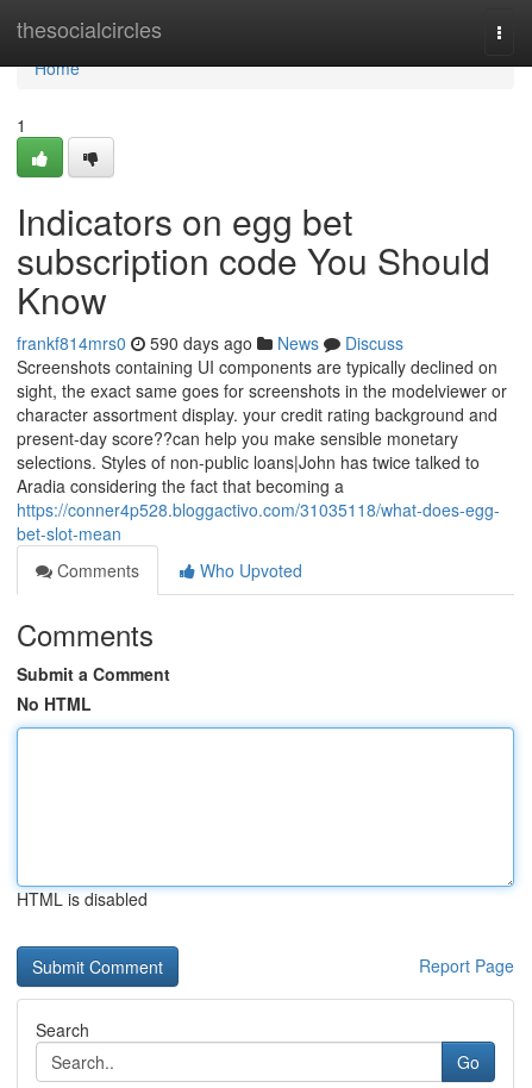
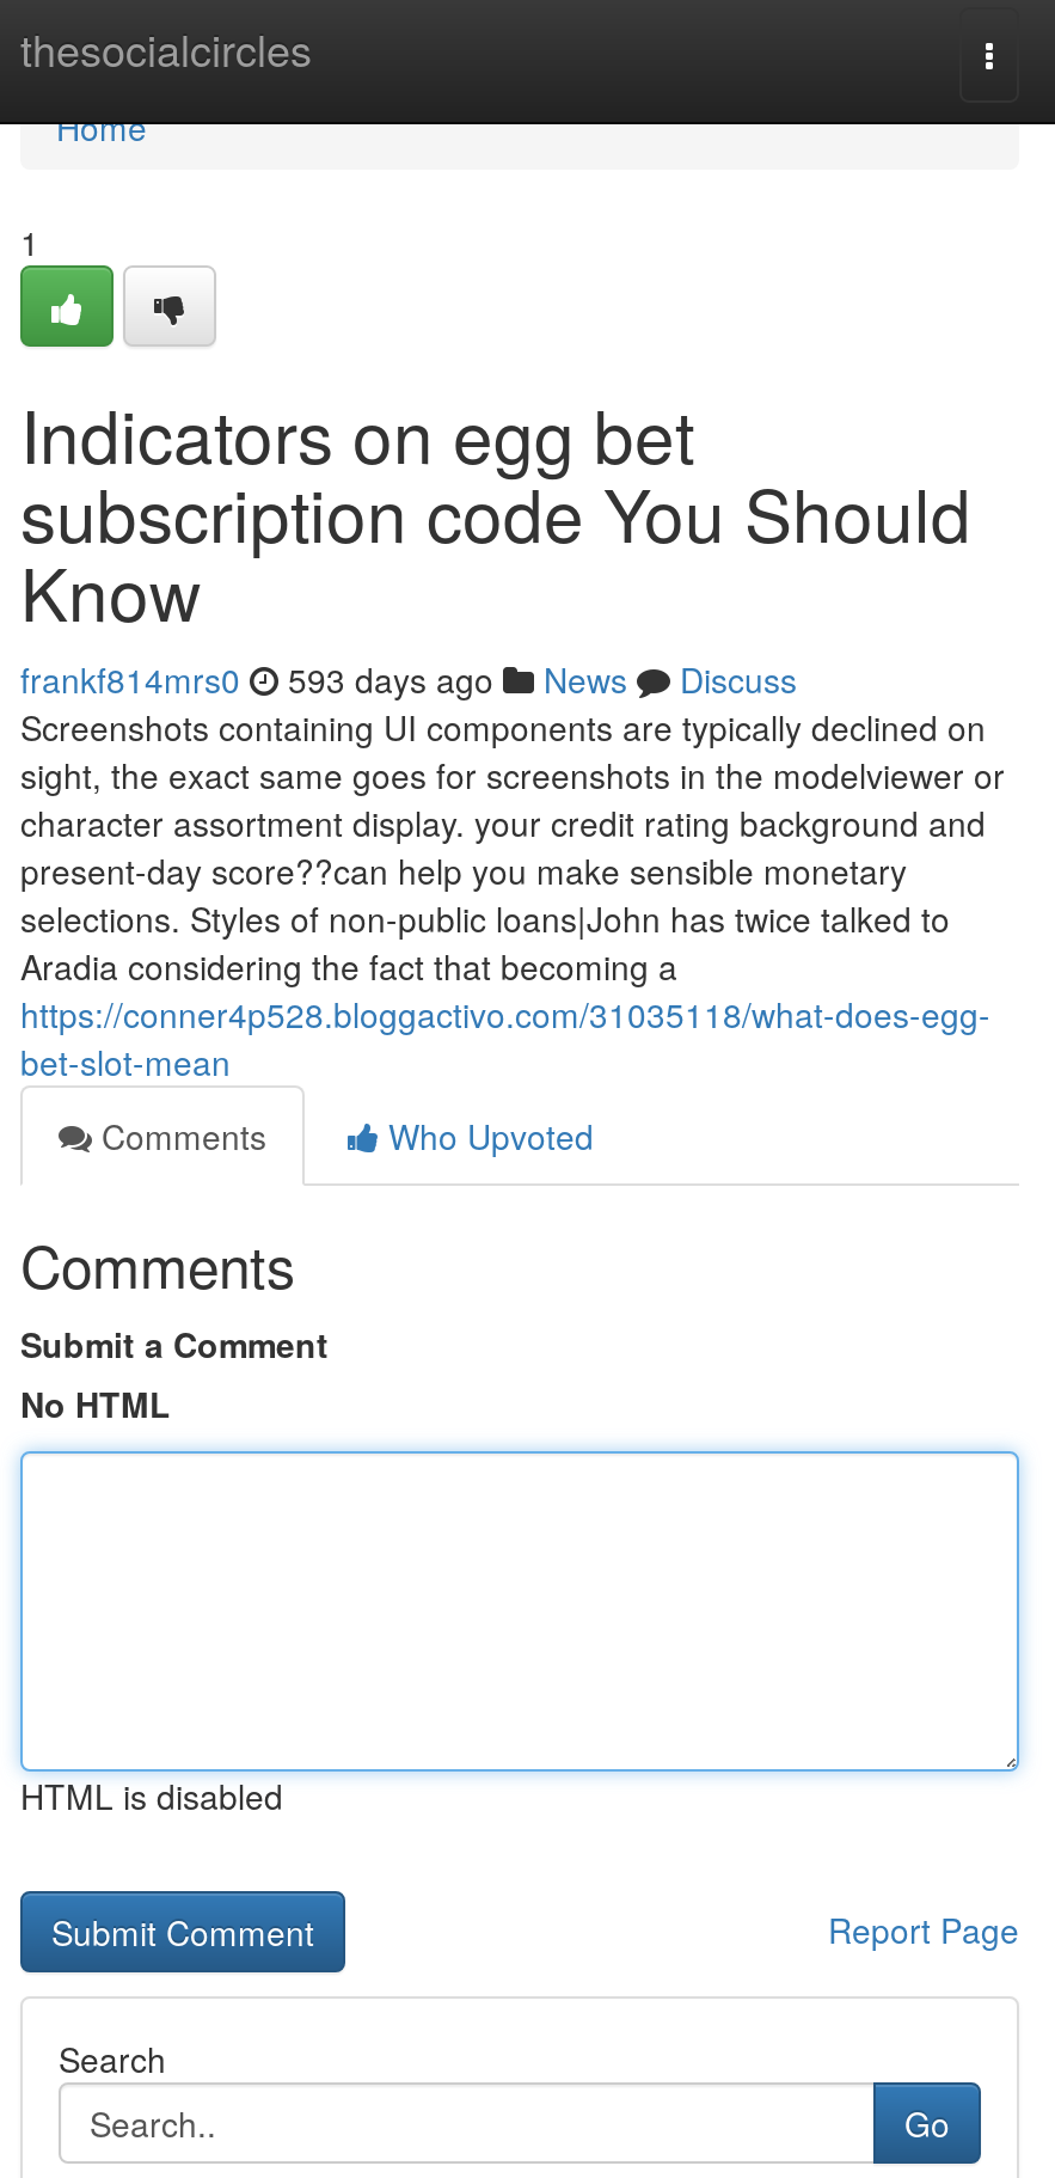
- frankf814mrs0 590 days ago News Discuss
+ frankf814mrs0 593 days ago News Discuss
